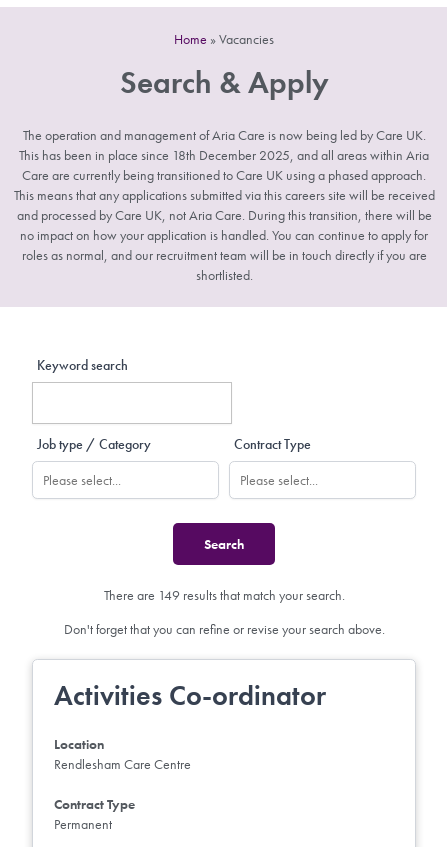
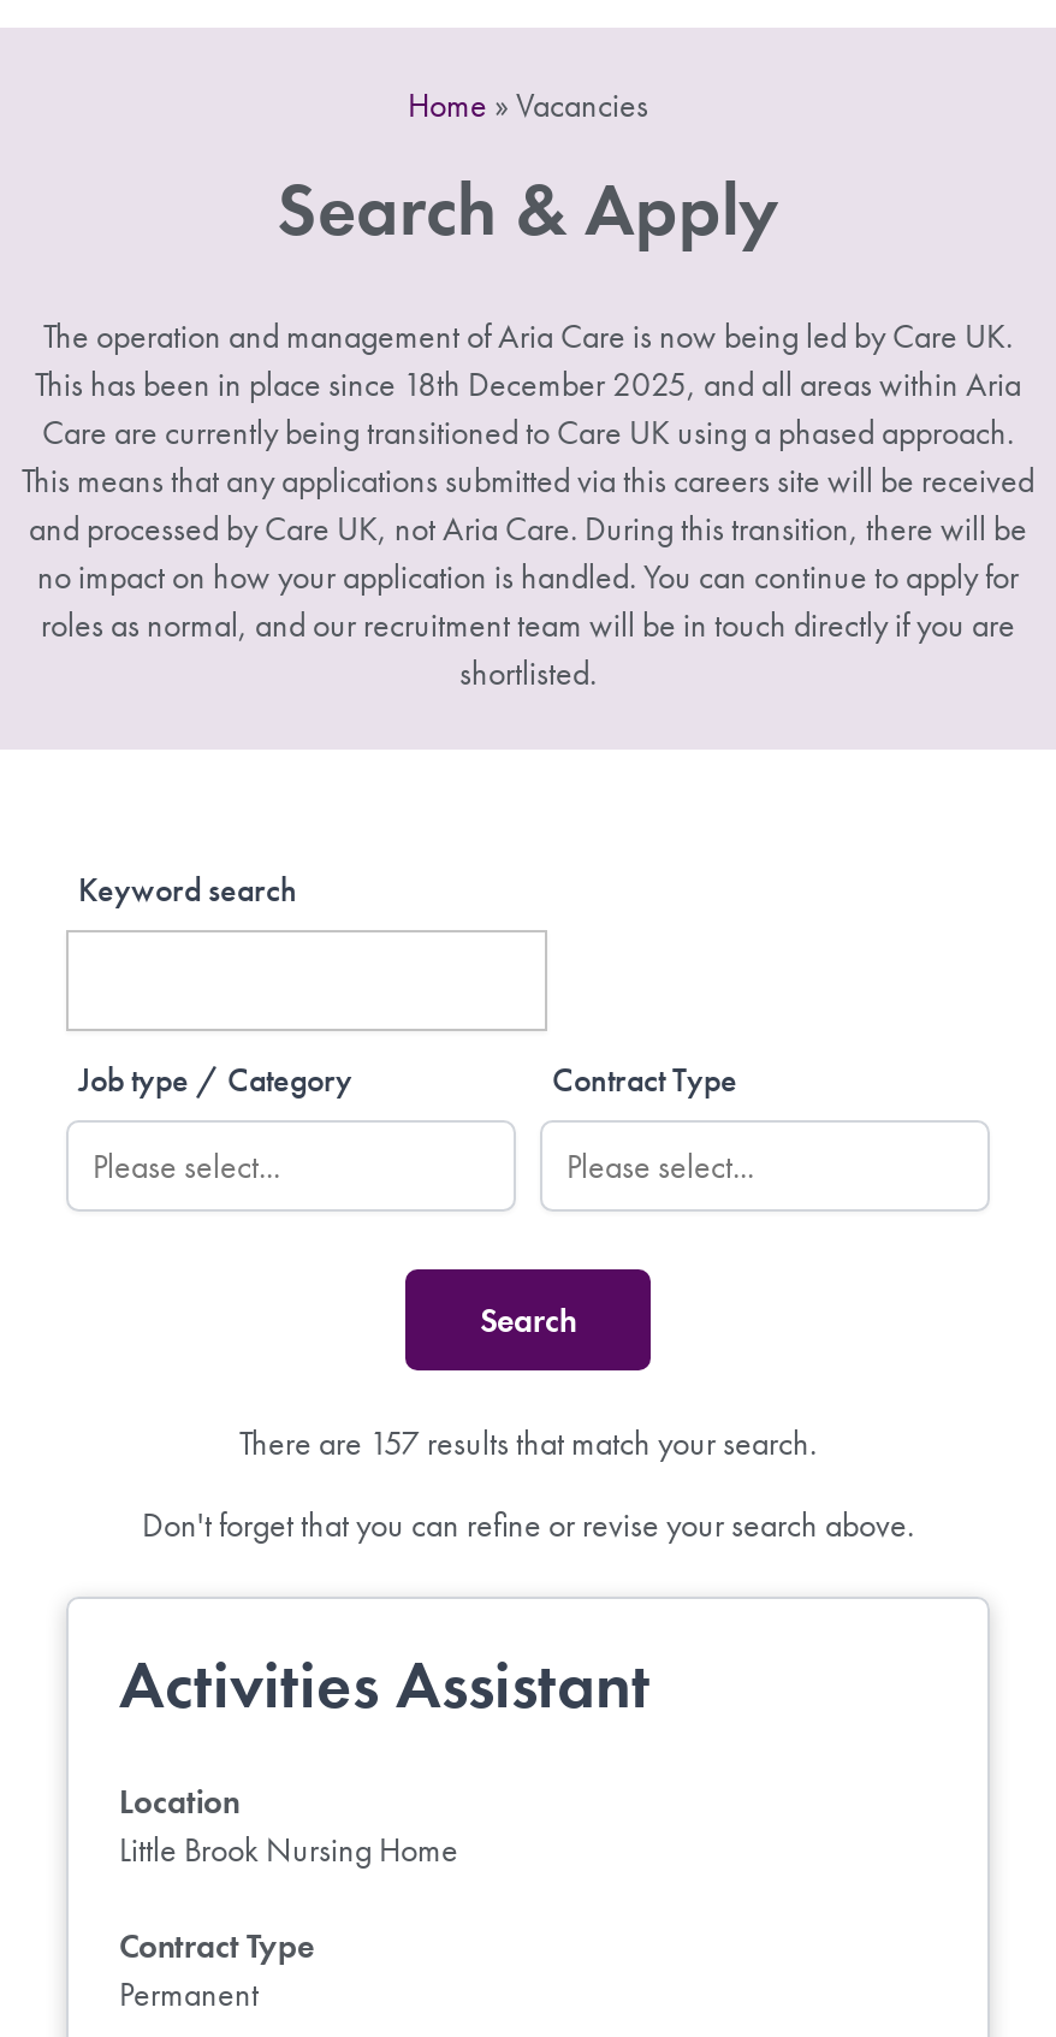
- There are 149 results that match your search.
+ There are 157 results that match your search.

- Activities Co-ordinator
+ Activities Assistant

- Rendlesham Care Centre
+ Little Brook Nursing Home
